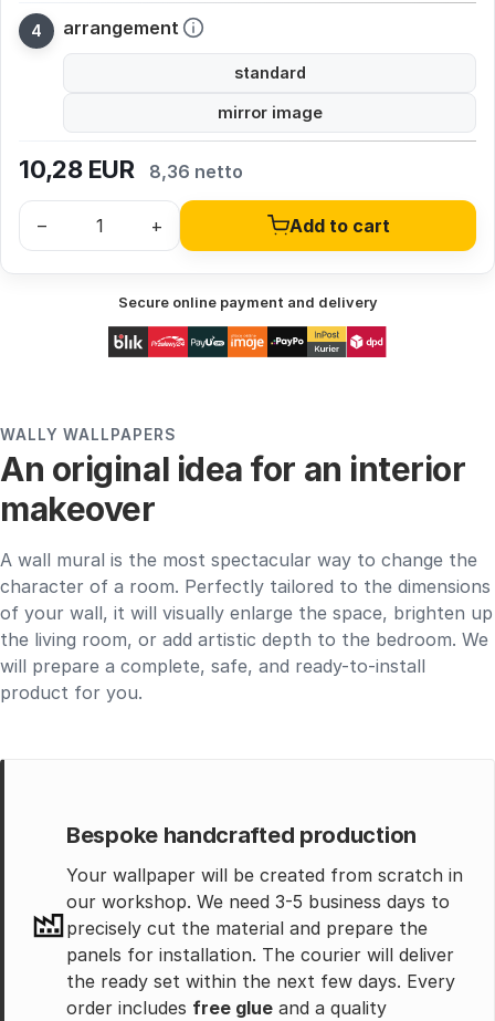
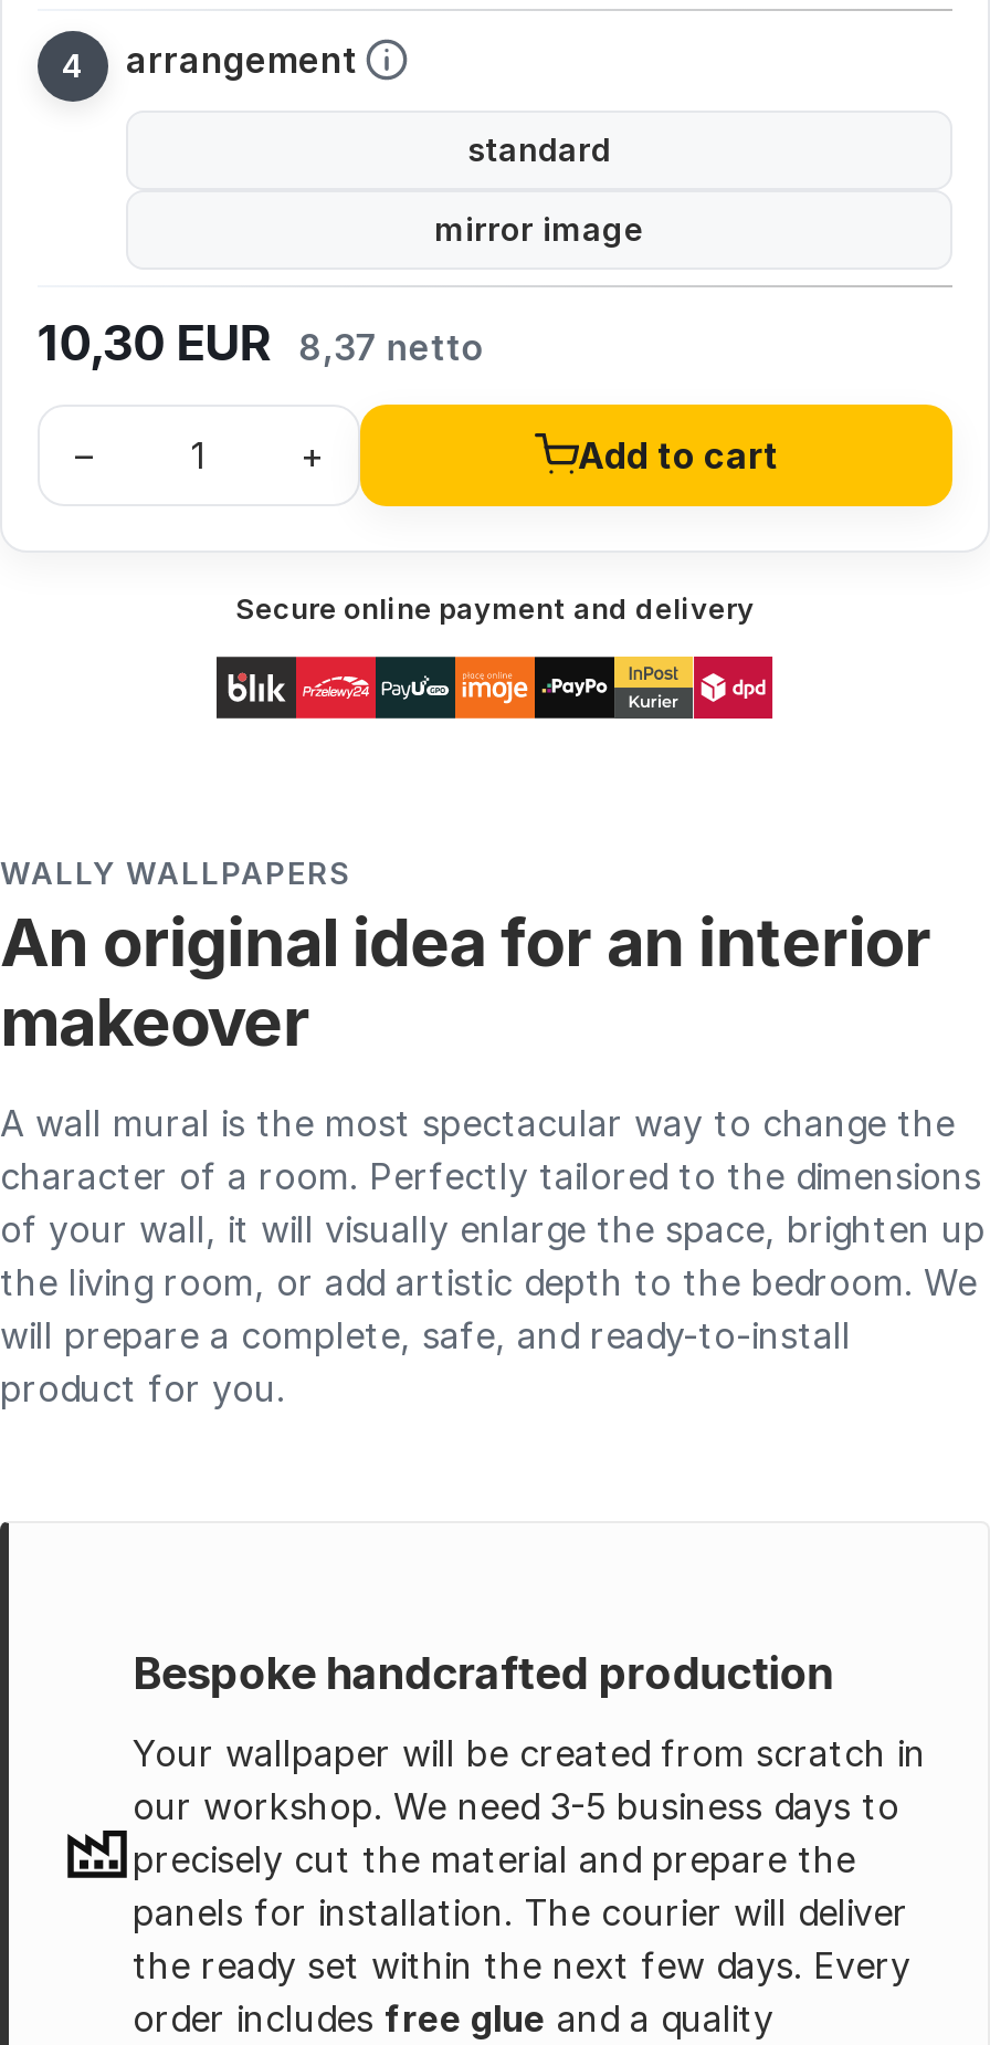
- 10,28 EUR 8,36 netto
+ 10,30 EUR 8,37 netto
